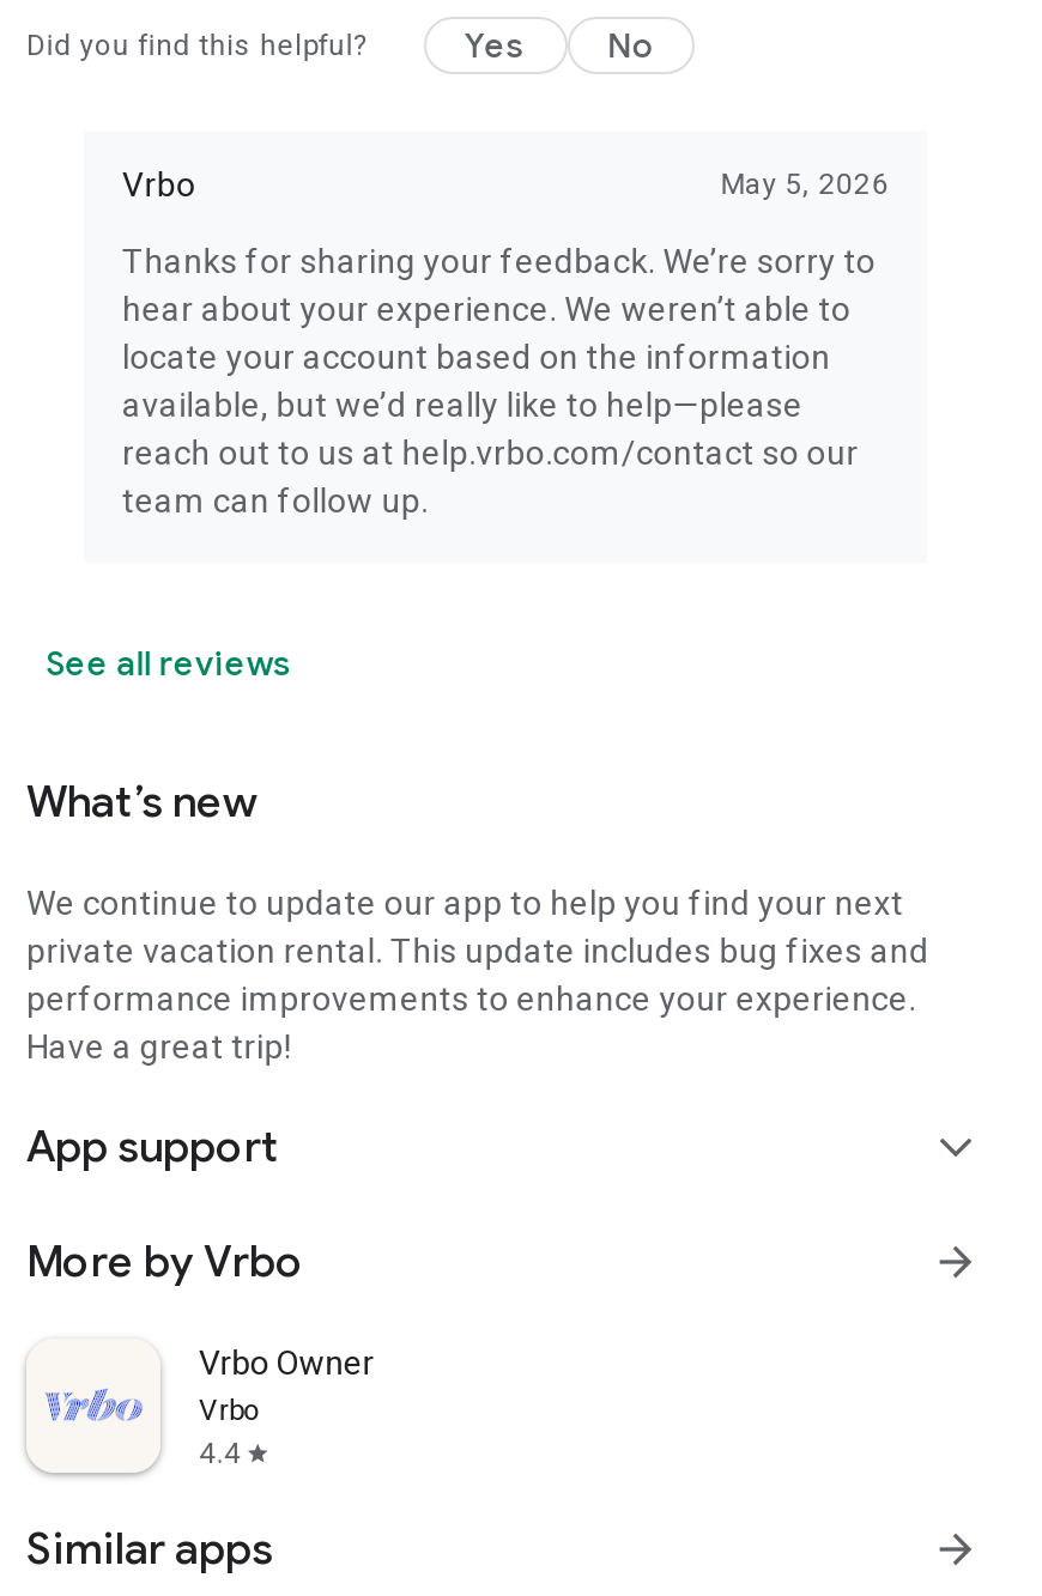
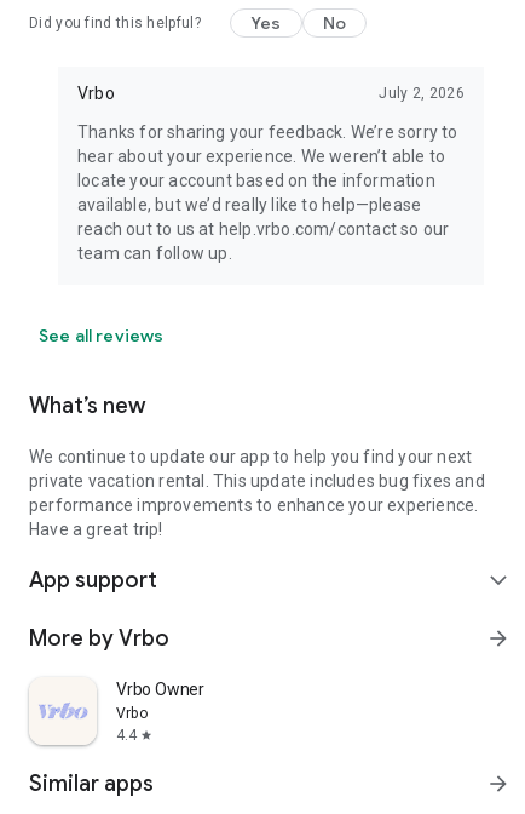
- May 5, 2026
+ July 2, 2026
